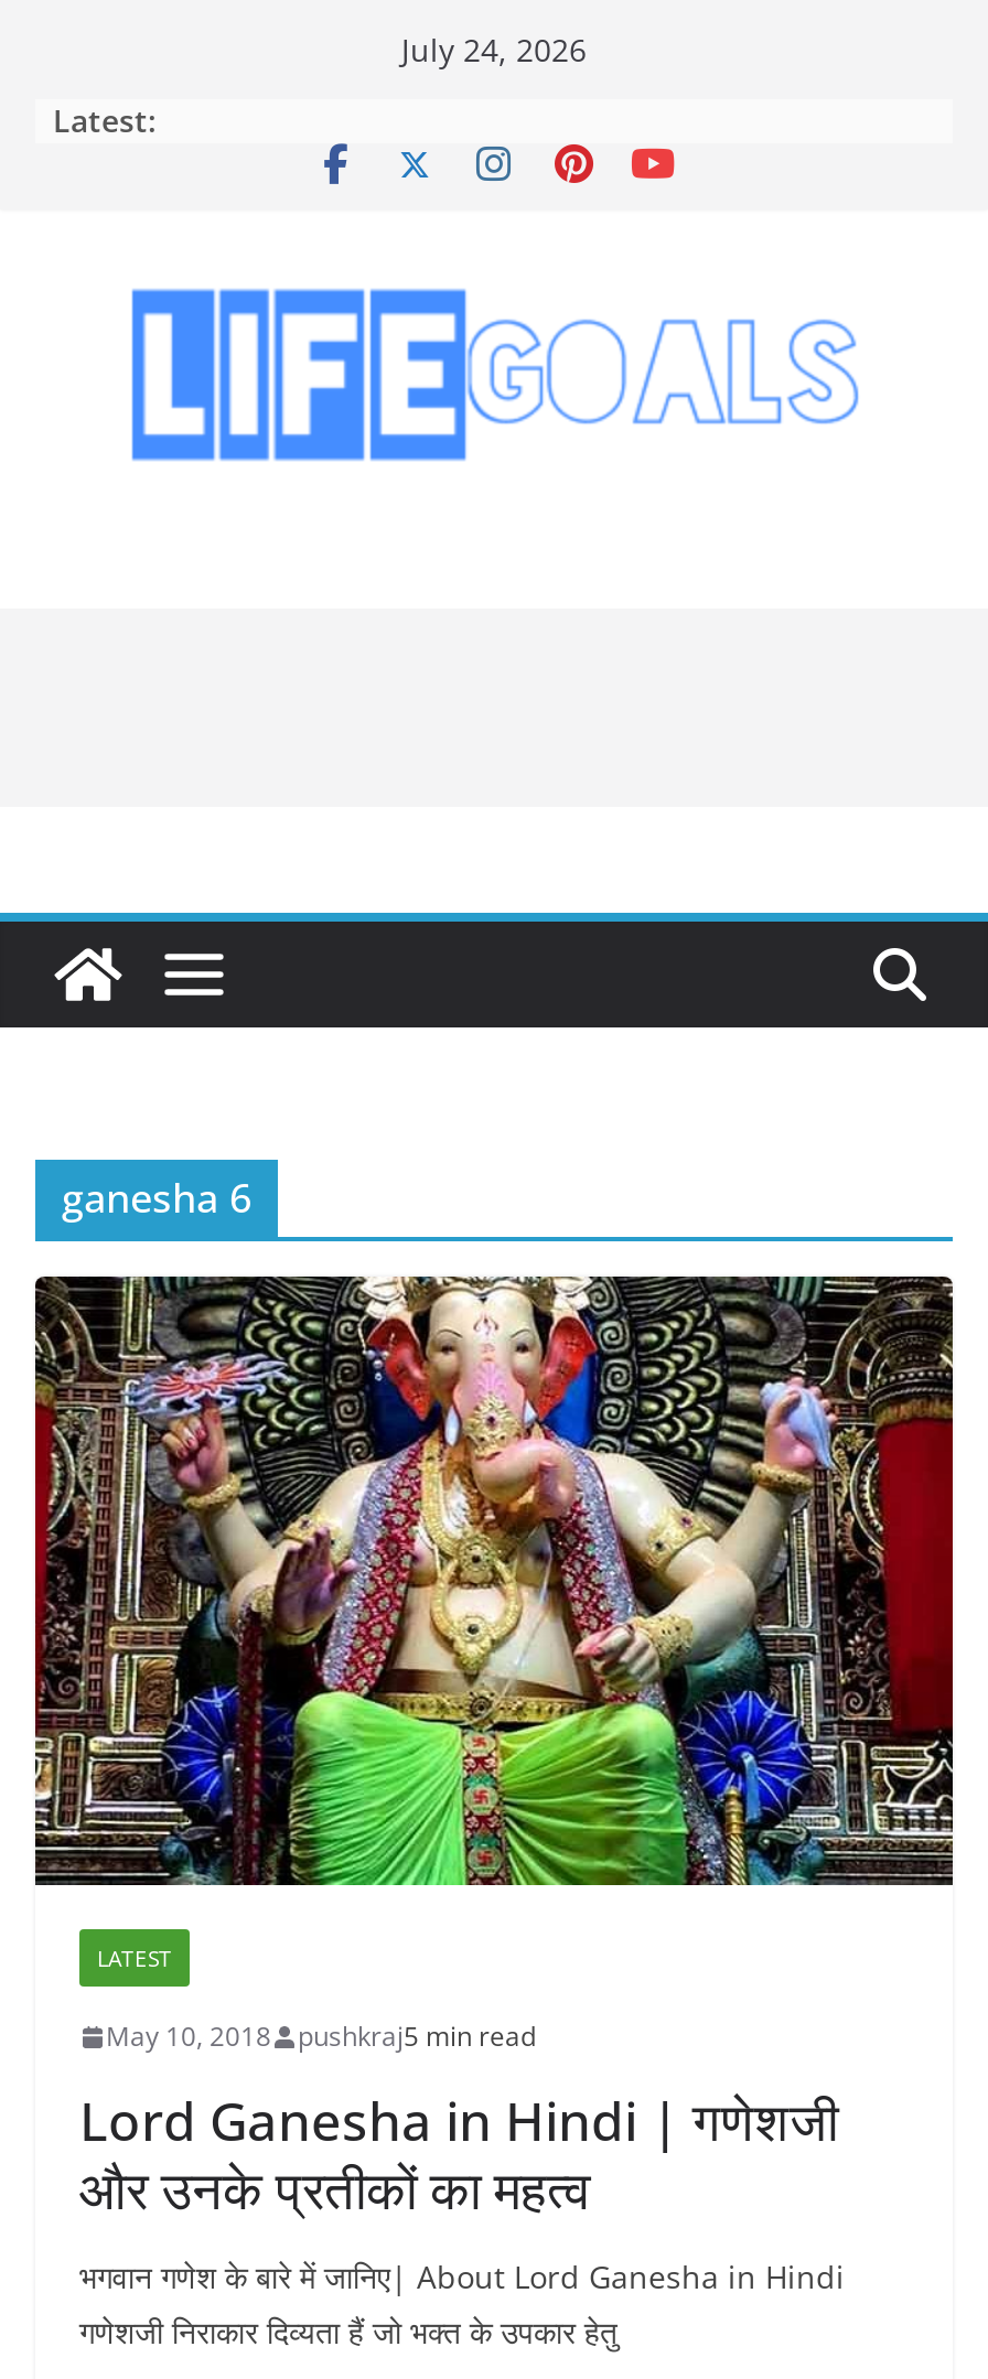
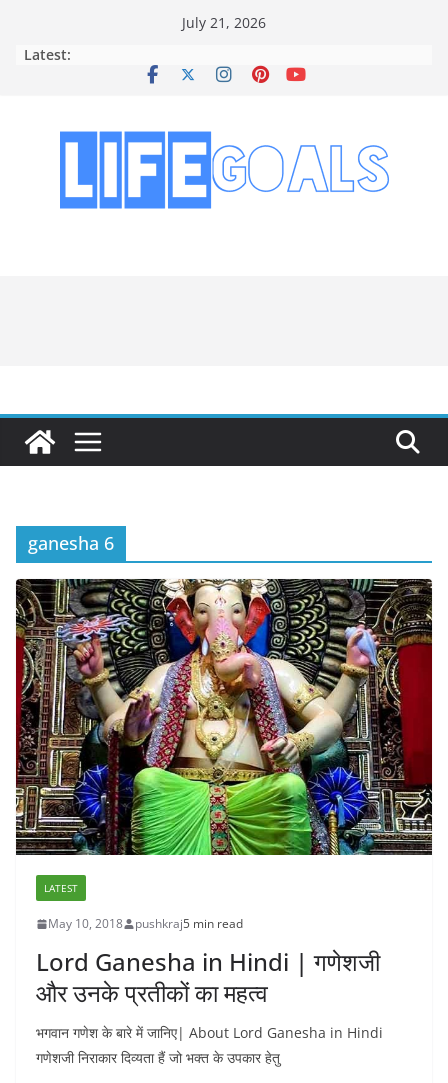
- July 24, 2026
+ July 21, 2026
